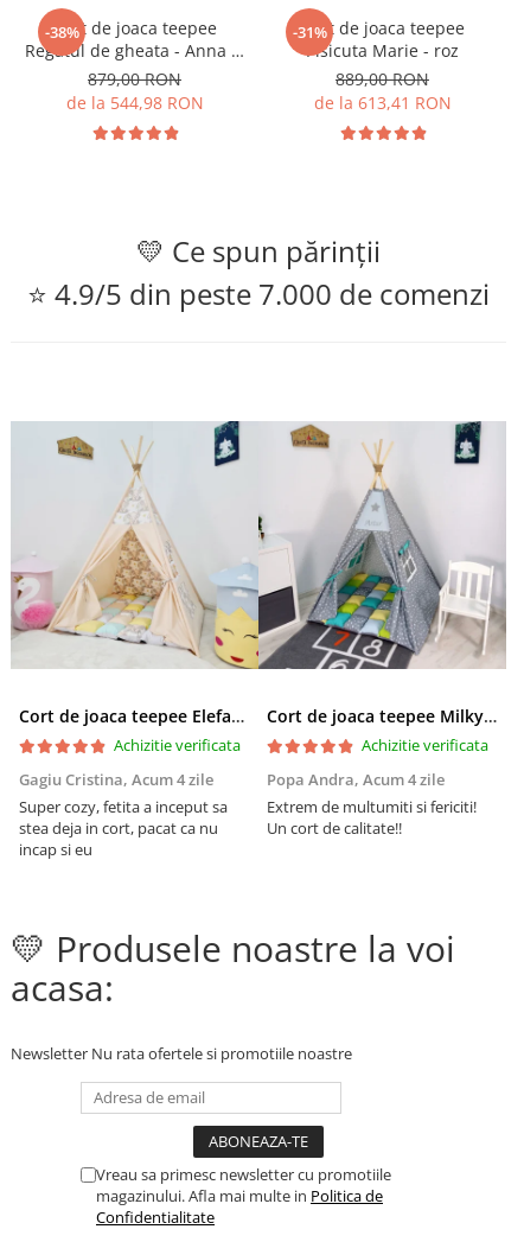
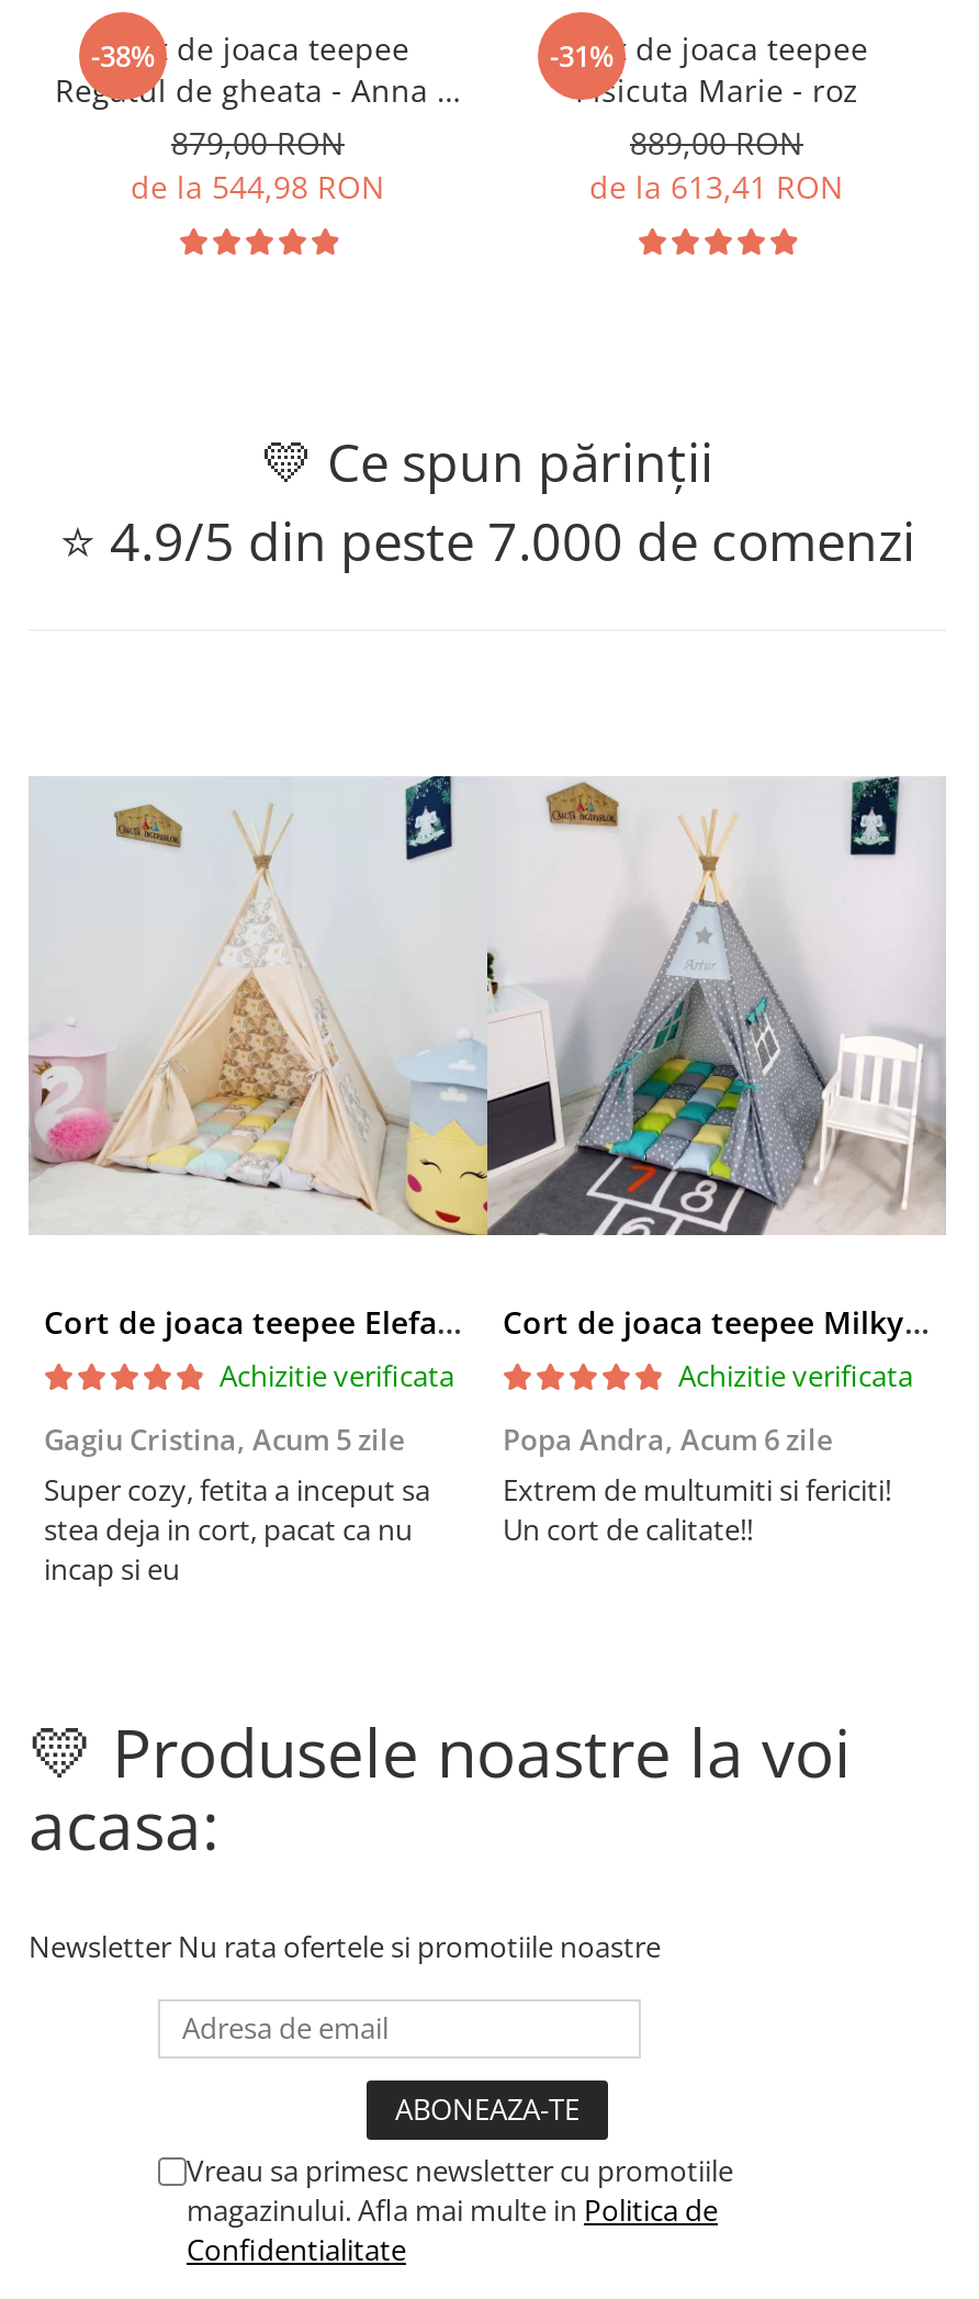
- Gagiu Cristina, Acum 4 zile
+ Gagiu Cristina, Acum 5 zile

- Popa Andra, Acum 4 zile
+ Popa Andra, Acum 6 zile
